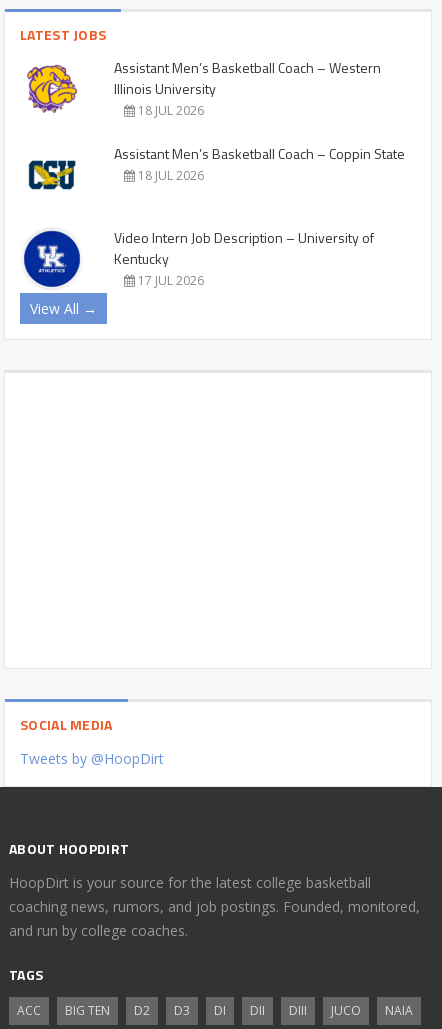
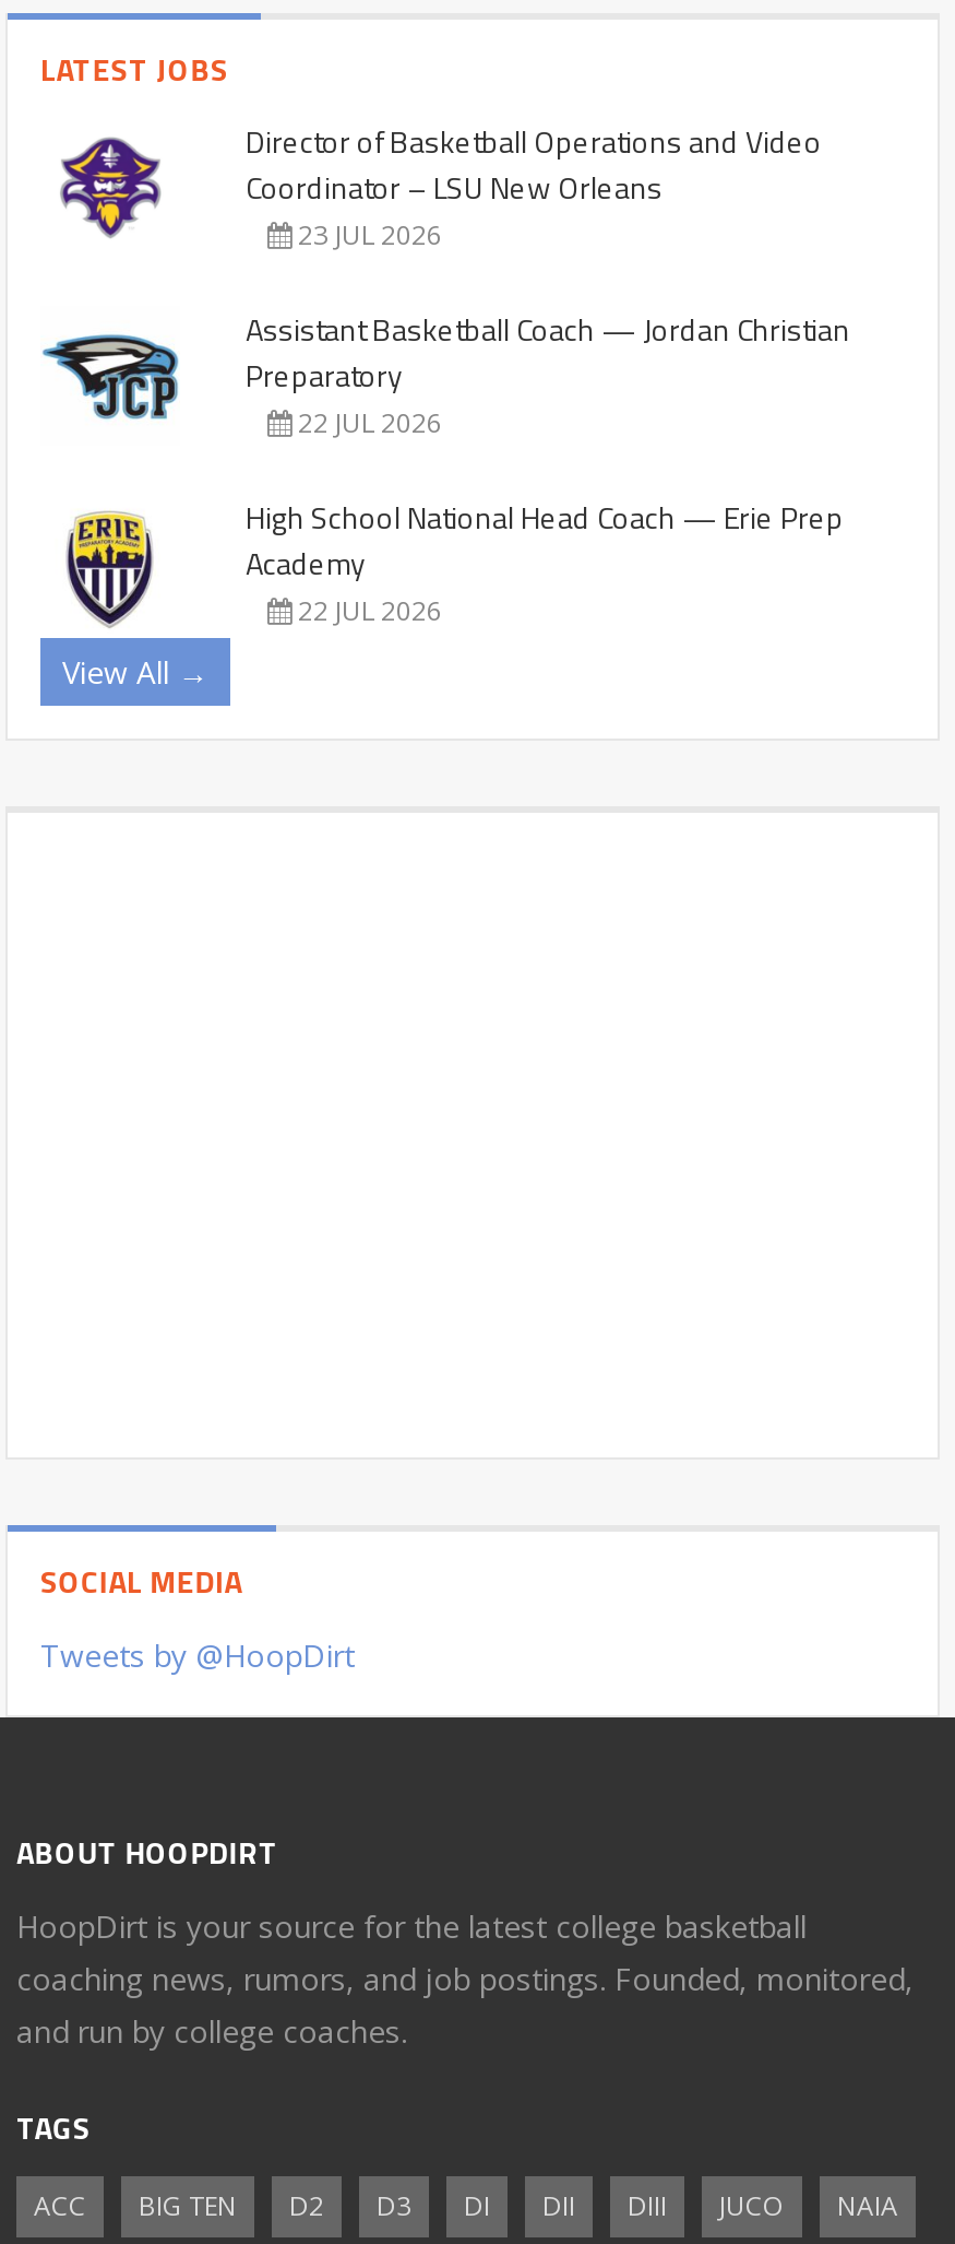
- [image]
- Assistant Men’s Basketball Coach – Western
- Illinois University
- 18 JUL 2026
+ [image]
+ Director of Basketball Operations and Video
+ Coordinator – LSU New Orleans
+ 23 JUL 2026

- [image]
- Assistant Men’s Basketball Coach – Coppin State
- 18 JUL 2026
+ [image]
+ Assistant Basketball Coach — Jordan Christian
+ Preparatory
+ 22 JUL 2026

- [image]
- Video Intern Job Description – University of
- Kentucky
- 17 JUL 2026
+ [image]
+ High School National Head Coach — Erie Prep
+ Academy
+ 22 JUL 2026
